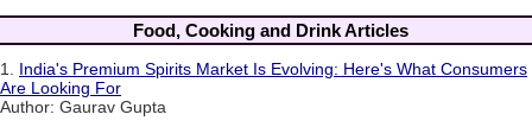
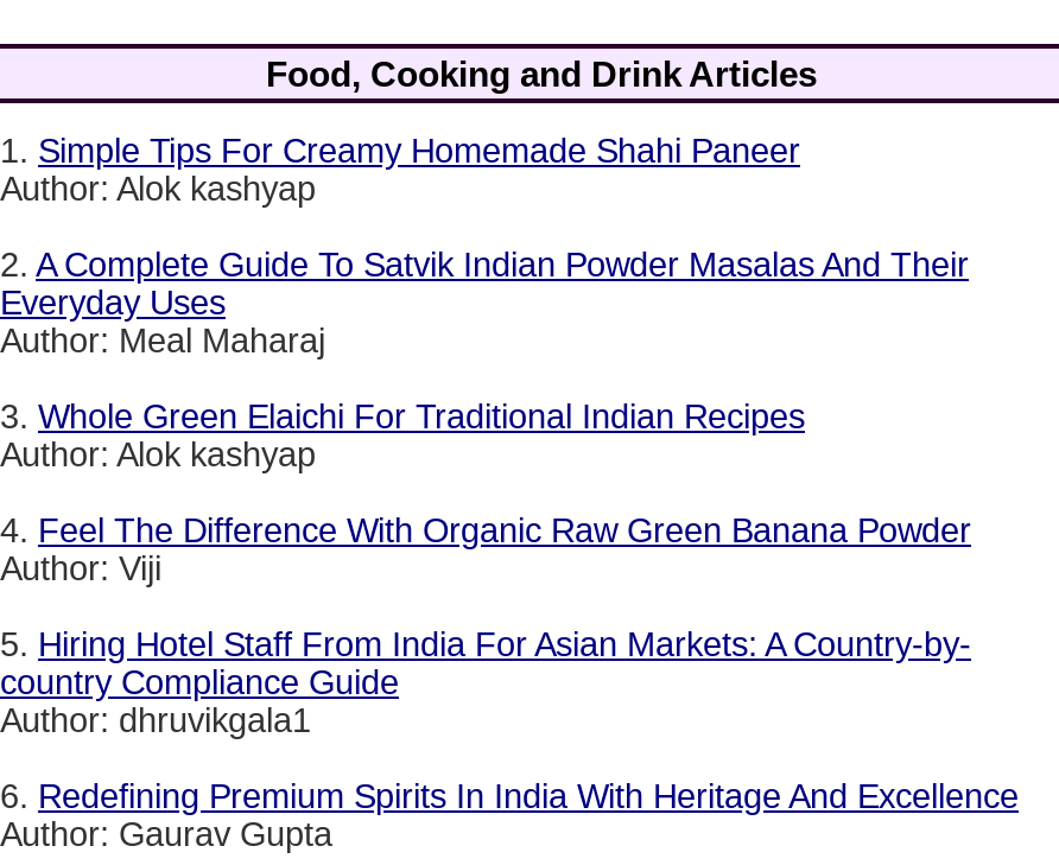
- 1. India's Premium Spirits Market Is Evolving: Here's What Consumers
- Are Looking For
+ 1. Simple Tips For Creamy Homemade Shahi Paneer
+ Author: Alok kashyap
+ 2. A Complete Guide To Satvik Indian Powder Masalas And Their
+ Everyday Uses
+ Author: Meal Maharaj
+ 3. Whole Green Elaichi For Traditional Indian Recipes
+ Author: Alok kashyap
+ 4. Feel The Difference With Organic Raw Green Banana Powder
+ Author: Viji
+ 5. Hiring Hotel Staff From India For Asian Markets: A Country-by-
+ country Compliance Guide
+ Author: dhruvikgala1
+ 6. Redefining Premium Spirits In India With Heritage And Excellence
